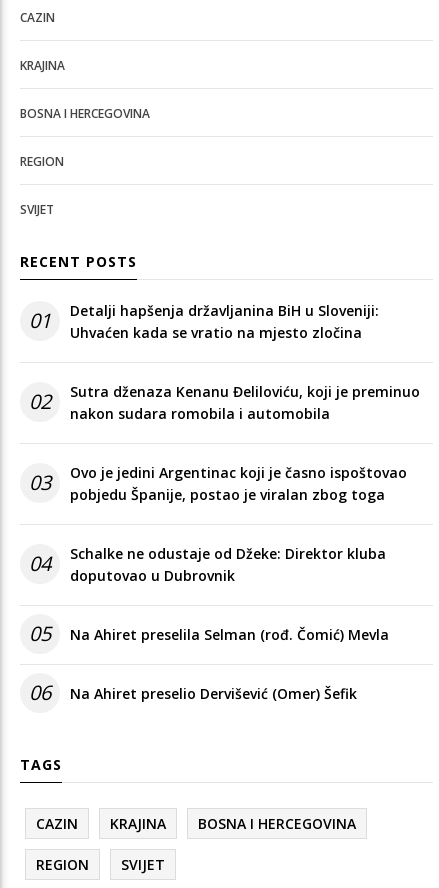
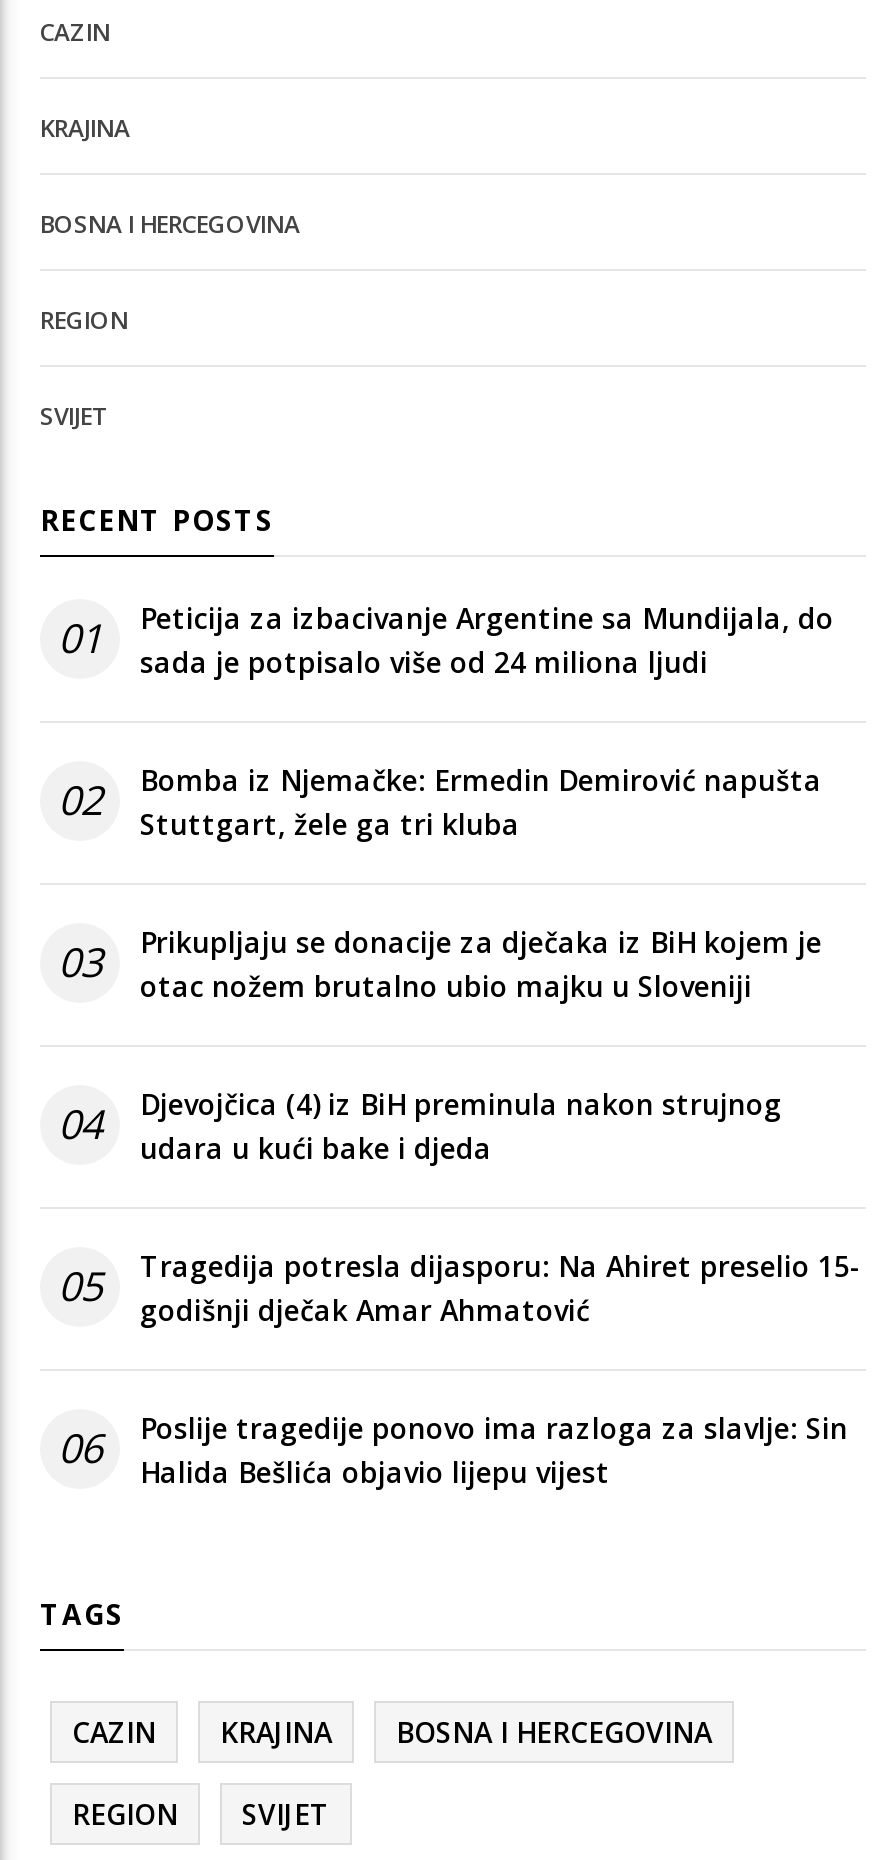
- Detalji hapšenja državljanina BiH u Sloveniji:
- Uhvaćen kada se vratio na mjesto zločina
+ Peticija za izbacivanje Argentine sa Mundijala, do
+ sada je potpisalo više od 24 miliona ljudi

- Sutra dženaza Kenanu Đeliloviću, koji je preminuo
- nakon sudara romobila i automobila
+ Bomba iz Njemačke: Ermedin Demirović napušta
+ Stuttgart, žele ga tri kluba

- Ovo je jedini Argentinac koji je časno ispoštovao
- pobjedu Španije, postao je viralan zbog toga
+ Prikupljaju se donacije za dječaka iz BiH kojem je
+ otac nožem brutalno ubio majku u Sloveniji

- Schalke ne odustaje od Džeke: Direktor kluba
- doputovao u Dubrovnik
+ Djevojčica (4) iz BiH preminula nakon strujnog
+ udara u kući bake i djeda

- Na Ahiret preselila Selman (rođ. Čomić) Mevla
+ Tragedija potresla dijasporu: Na Ahiret preselio 15-
+ godišnji dječak Amar Ahmatović

- Na Ahiret preselio Dervišević (Omer) Šefik
+ Poslije tragedije ponovo ima razloga za slavlje: Sin
+ Halida Bešlića objavio lijepu vijest
